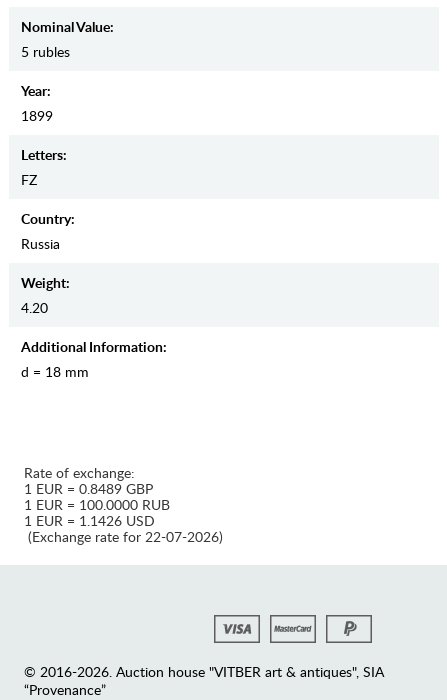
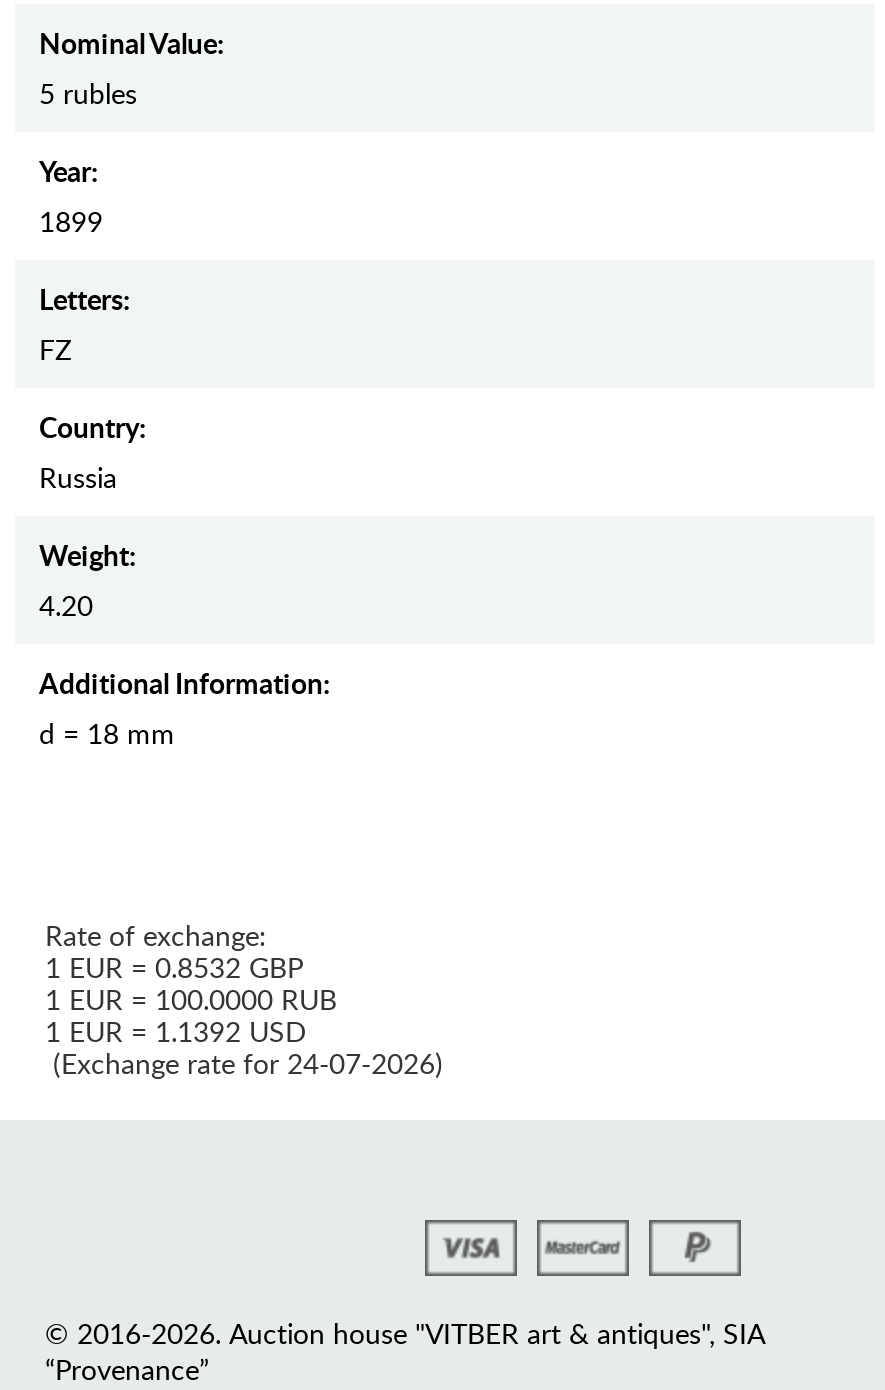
- 1 EUR = 0.8489 GBP
+ 1 EUR = 0.8532 GBP

- 1 EUR = 1.1426 USD
+ 1 EUR = 1.1392 USD

- (Exchange rate for 22-07-2026)
+ (Exchange rate for 24-07-2026)
